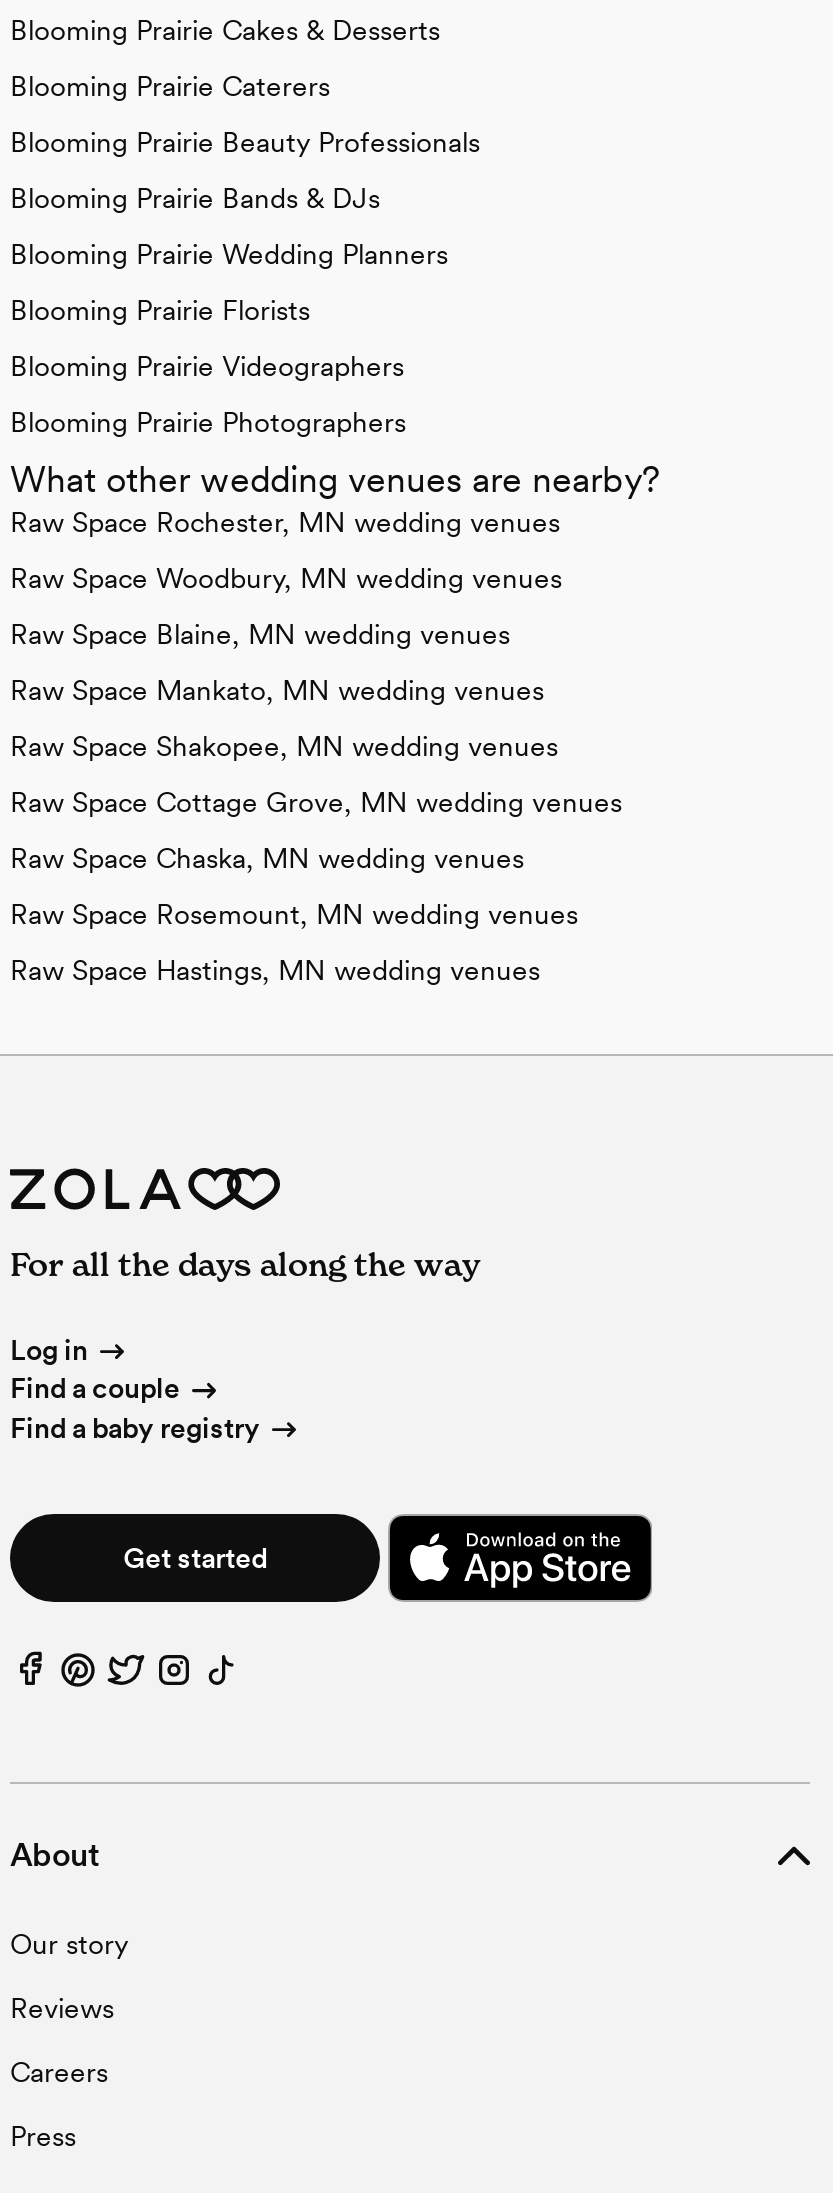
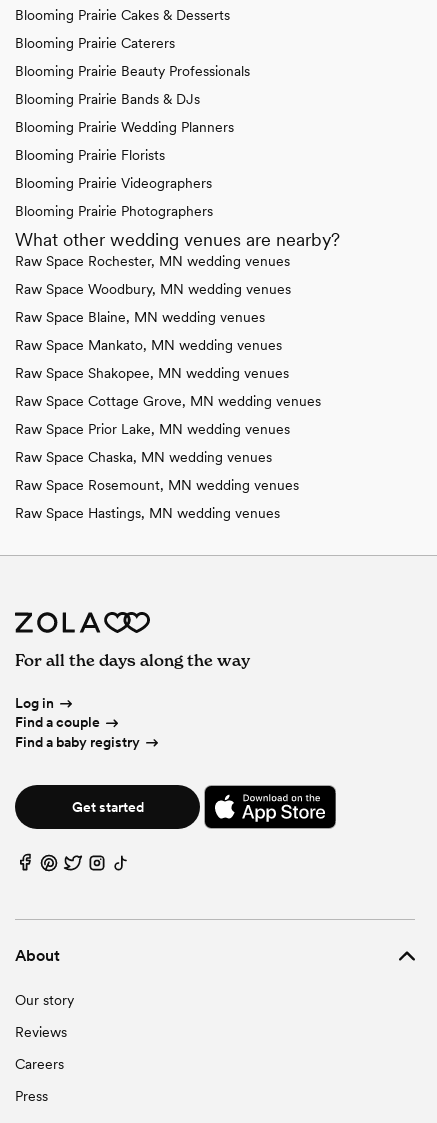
+ Raw Space Prior Lake, MN wedding venues
